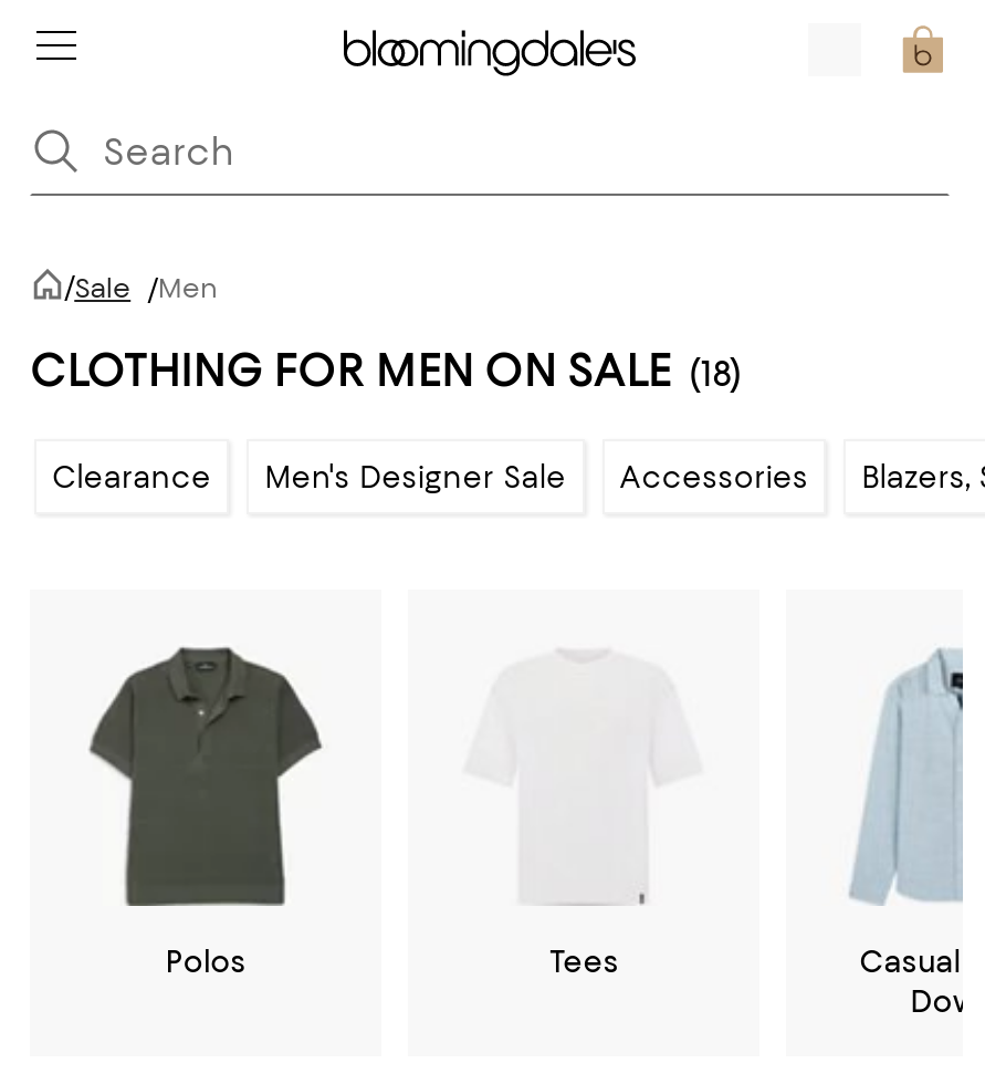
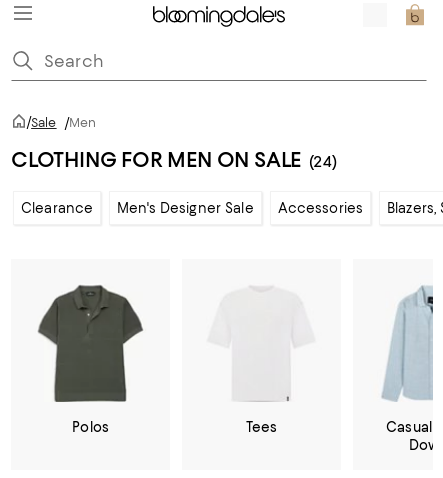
- CLOTHING FOR MEN ON SALE (18)
+ CLOTHING FOR MEN ON SALE (24)
